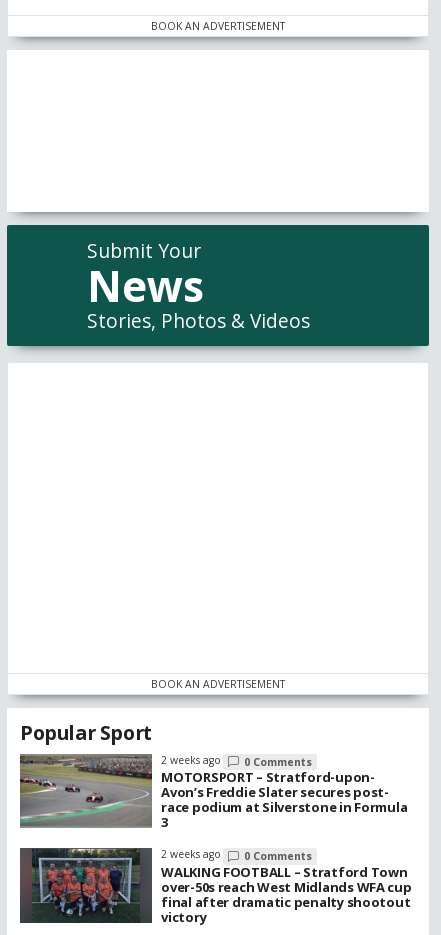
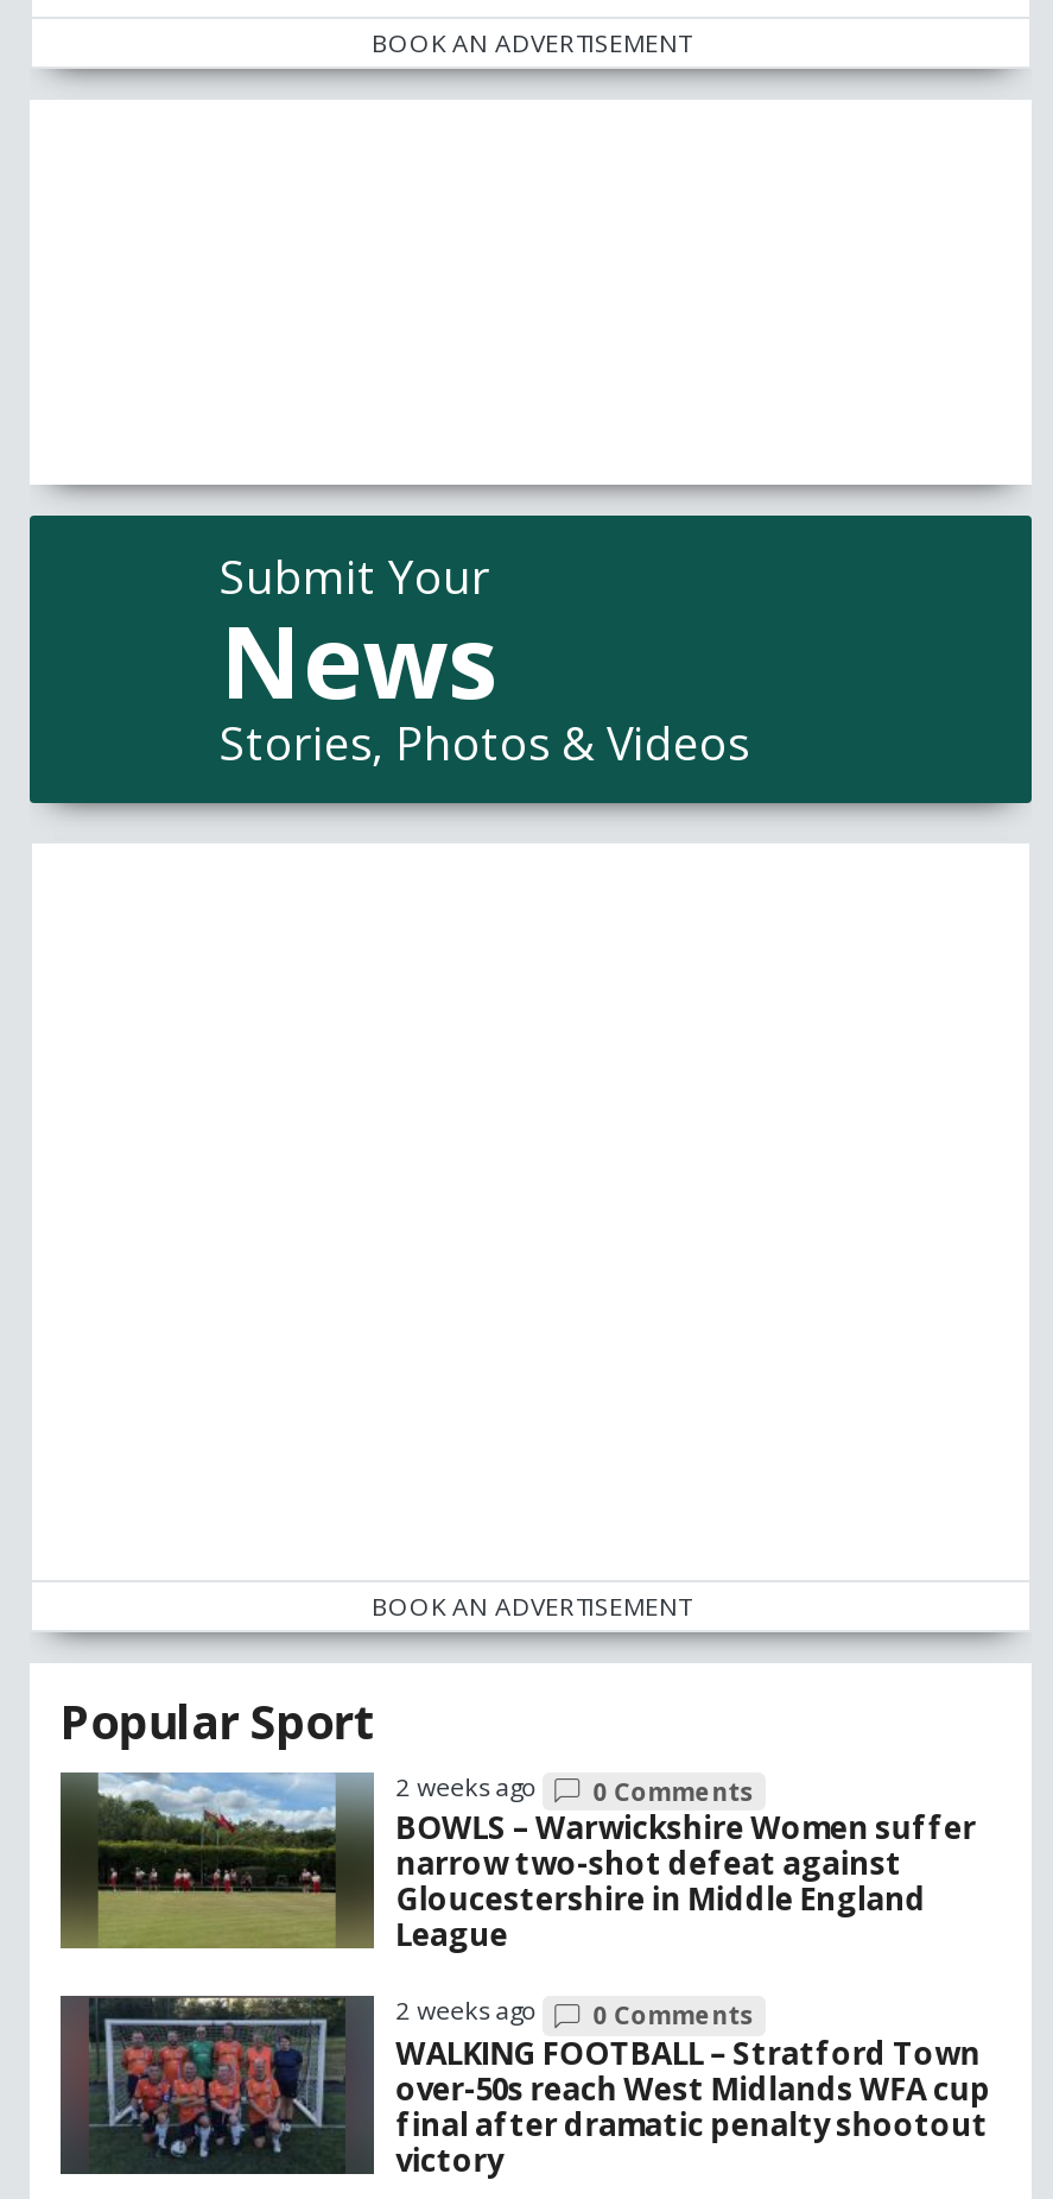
- [image]
- MOTORSPORT – Stratford-upon-
- Avon’s Freddie Slater secures post-
- race podium at Silverstone in Formula
- 3
+ [image]
+ BOWLS – Warwickshire Women suffer
+ narrow two-shot defeat against
+ Gloucestershire in Middle England
+ League
